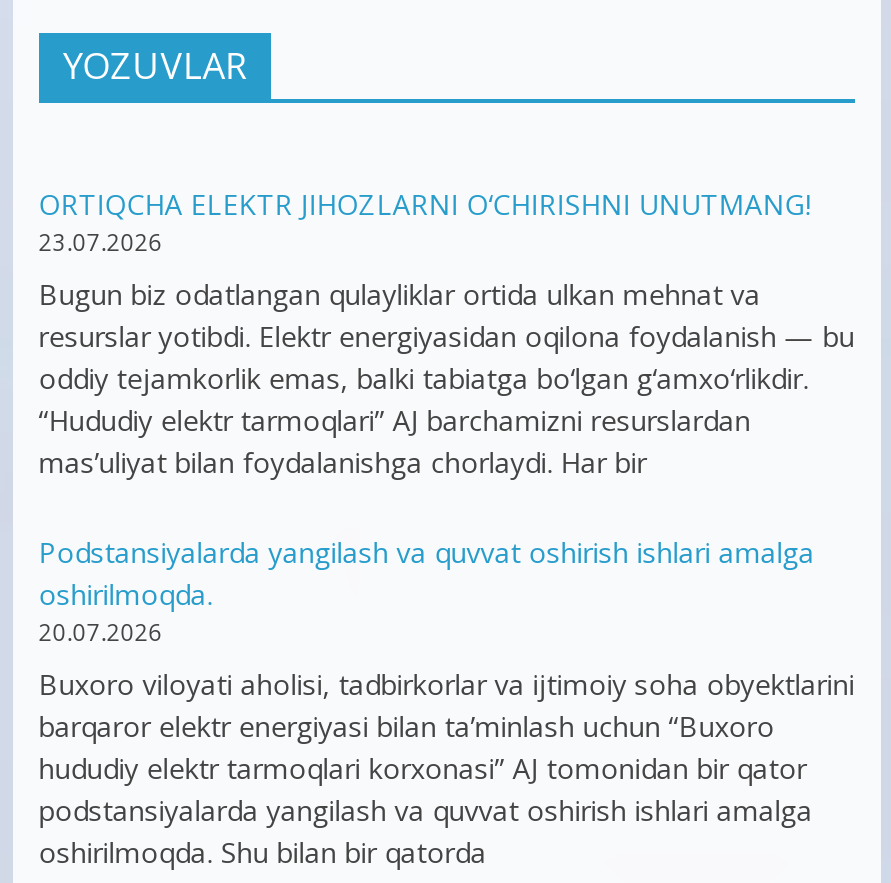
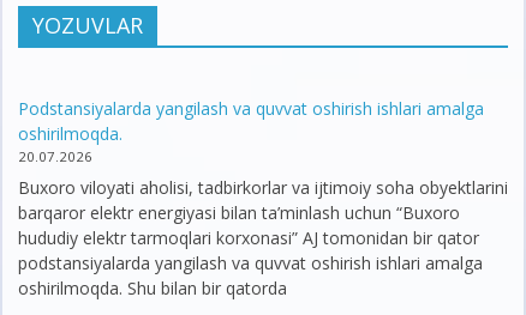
- ORTIQCHA ELEKTR JIHOZLARNI O‘CHIRISHNI UNUTMANG!
- 23.07.2026
- Bugun biz odatlangan qulayliklar ortida ulkan mehnat va
- resurslar yotibdi. Elektr energiyasidan oqilona foydalanish — bu
- oddiy tejamkorlik emas, balki tabiatga bo‘lgan g‘amxo‘rlikdir.
- “Hududiy elektr tarmoqlari” AJ barchamizni resurslardan
- mas’uliyat bilan foydalanishga chorlaydi. Har bir
